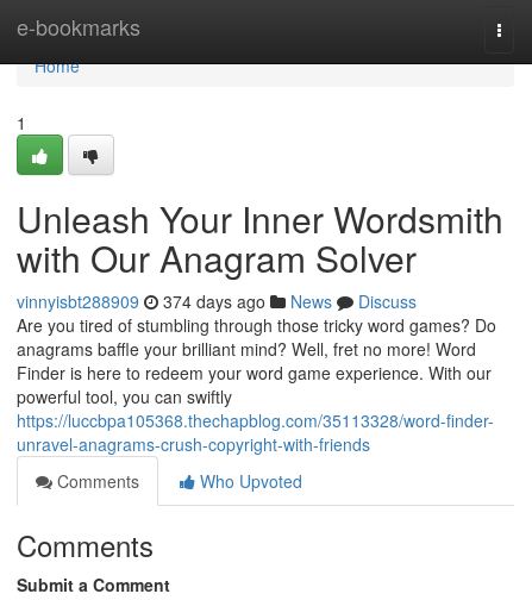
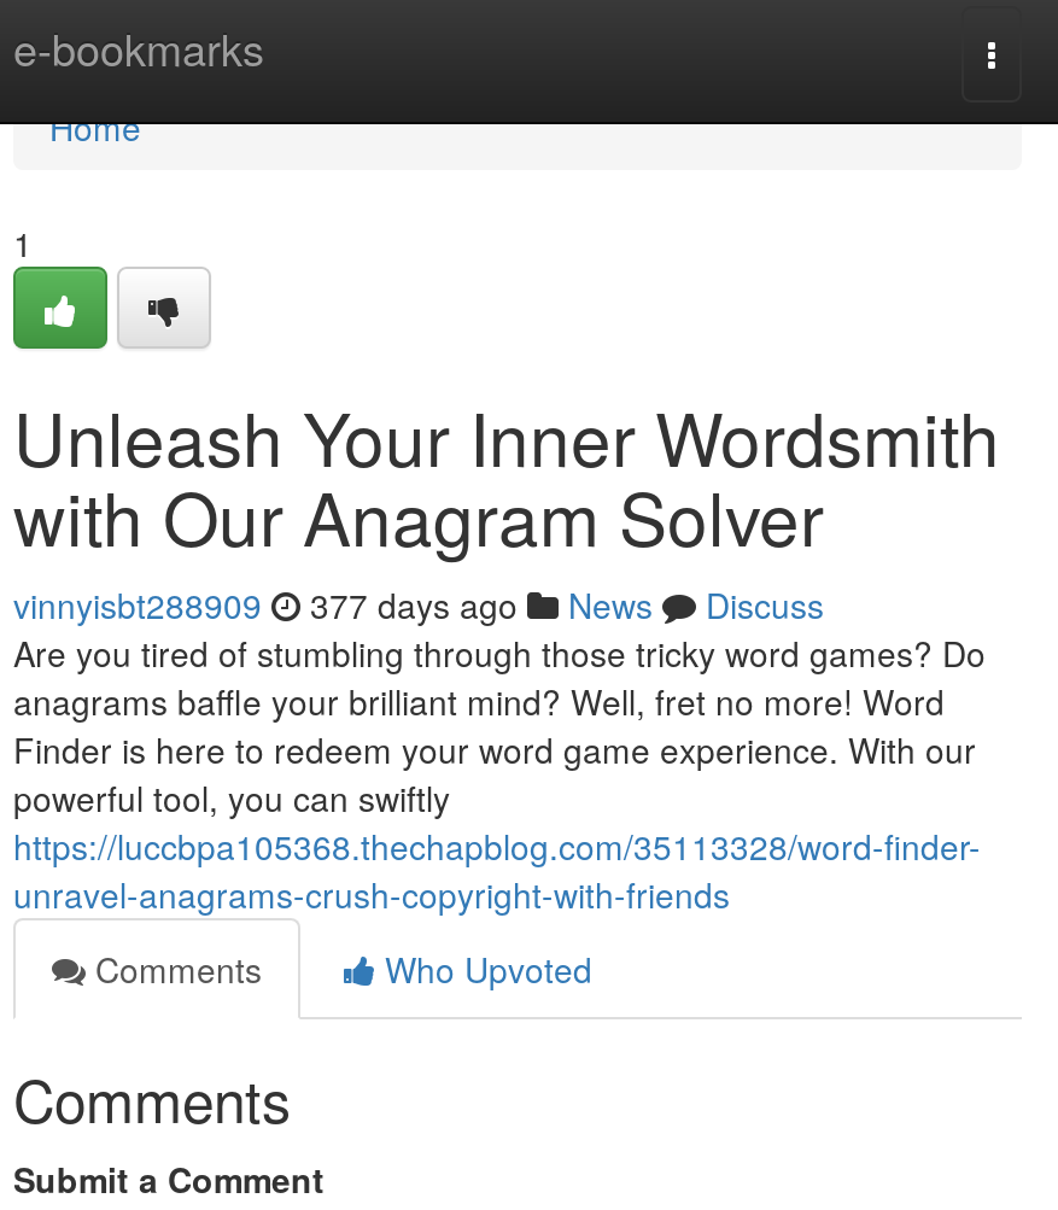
- vinnyisbt288909 374 days ago News Discuss
+ vinnyisbt288909 377 days ago News Discuss
